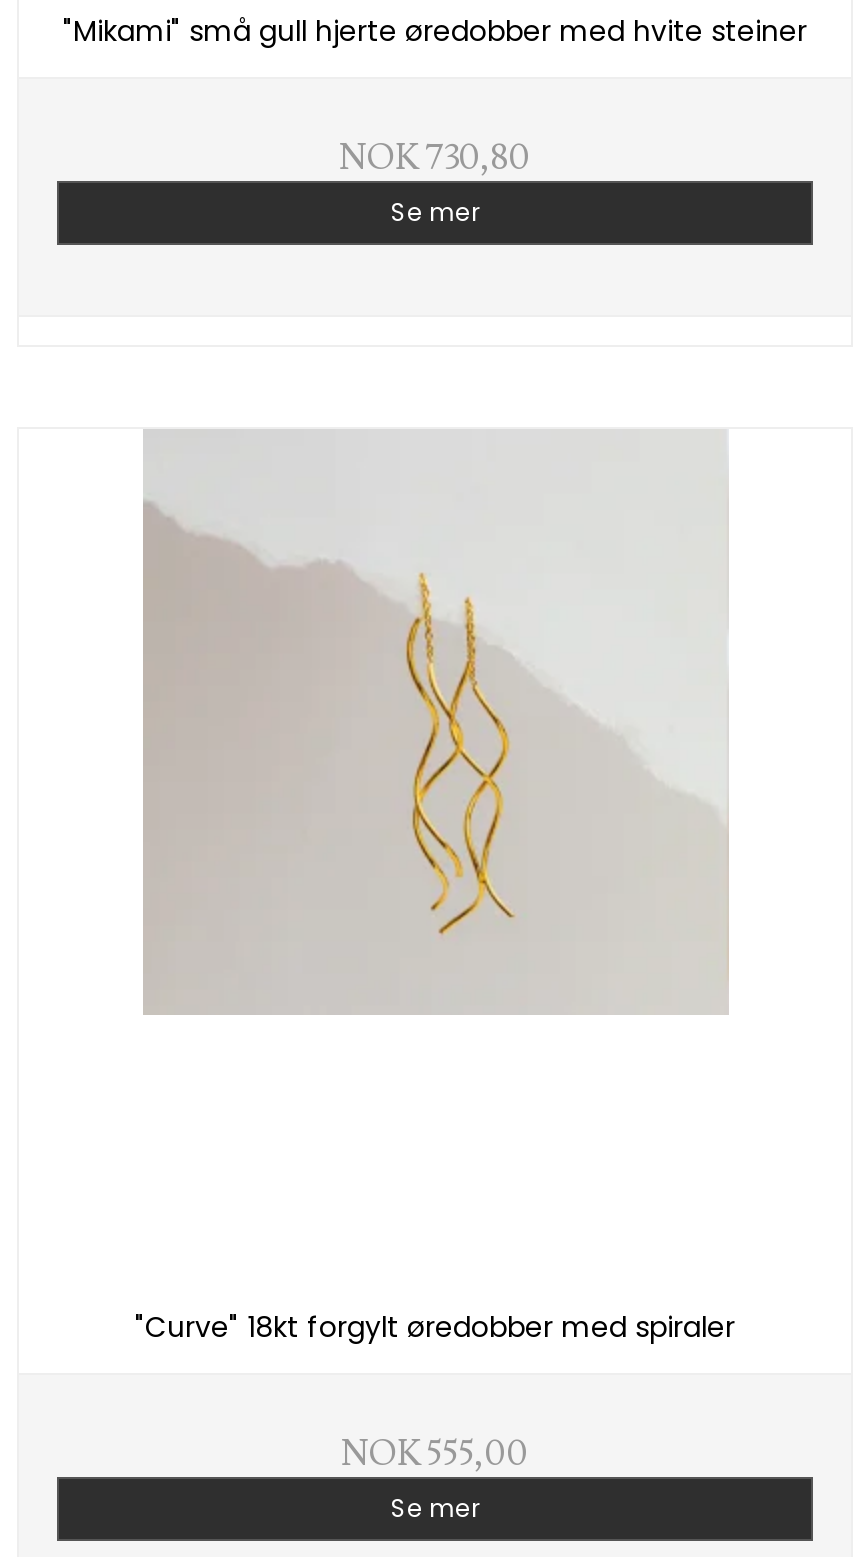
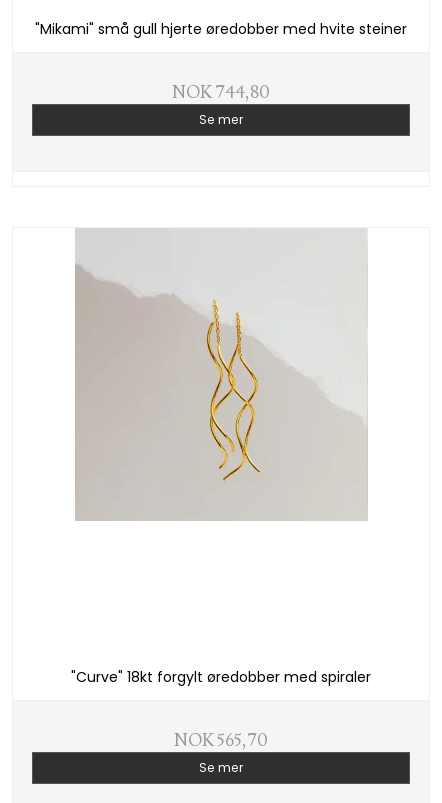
- NOK 730,80
+ NOK 744,80

- NOK 555,00
+ NOK 565,70
